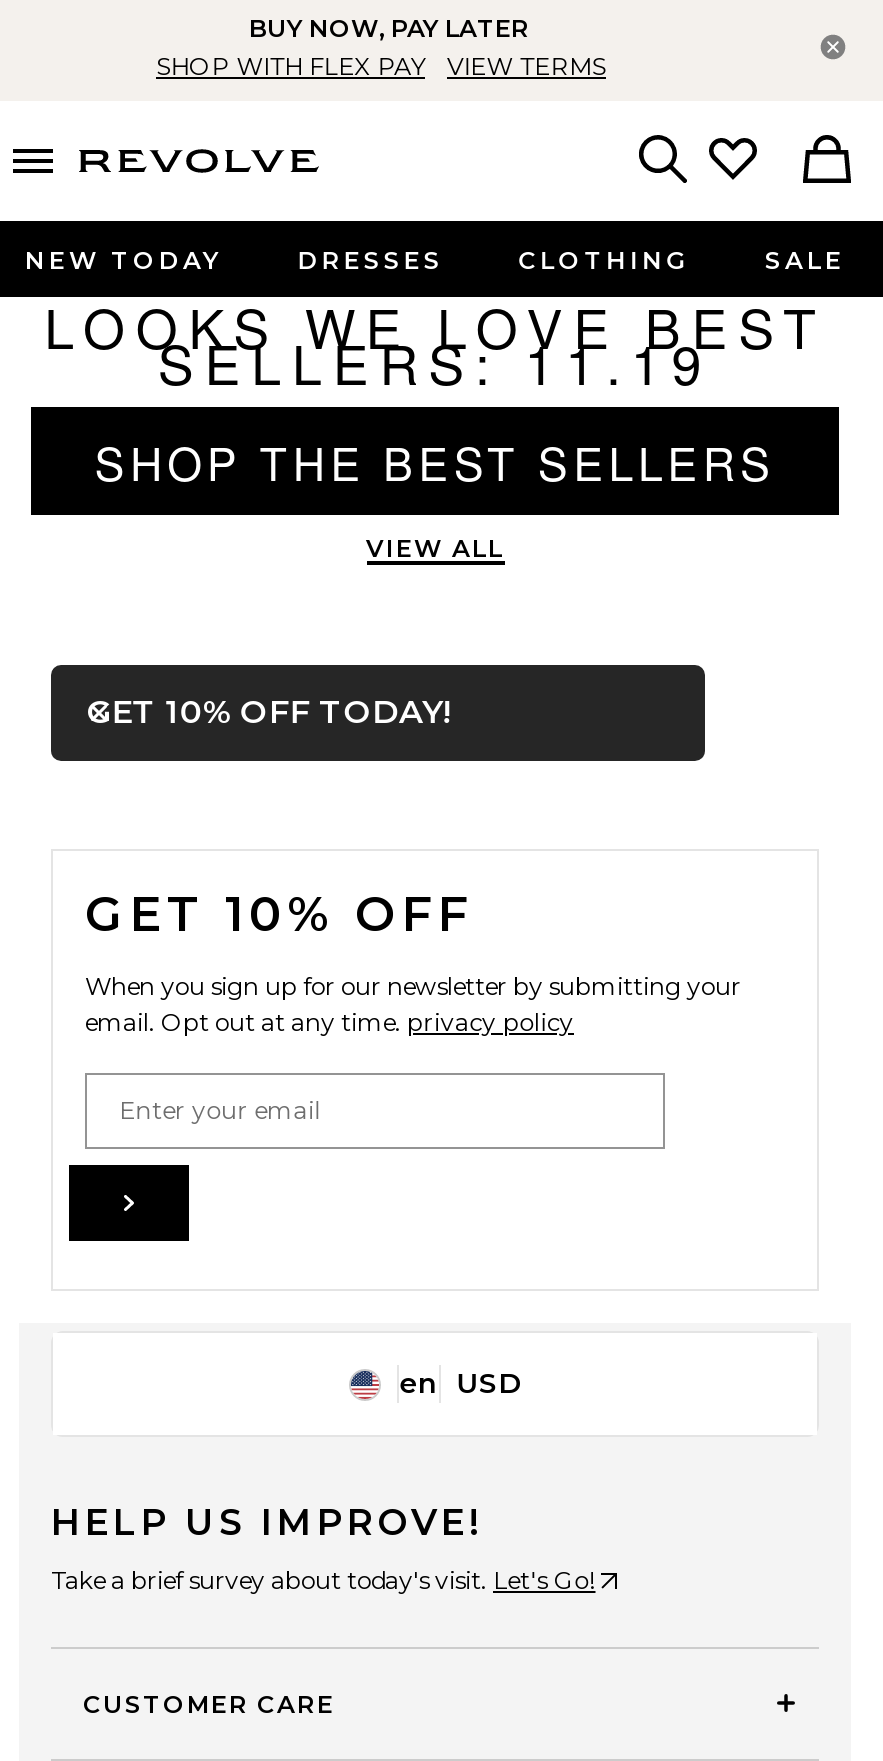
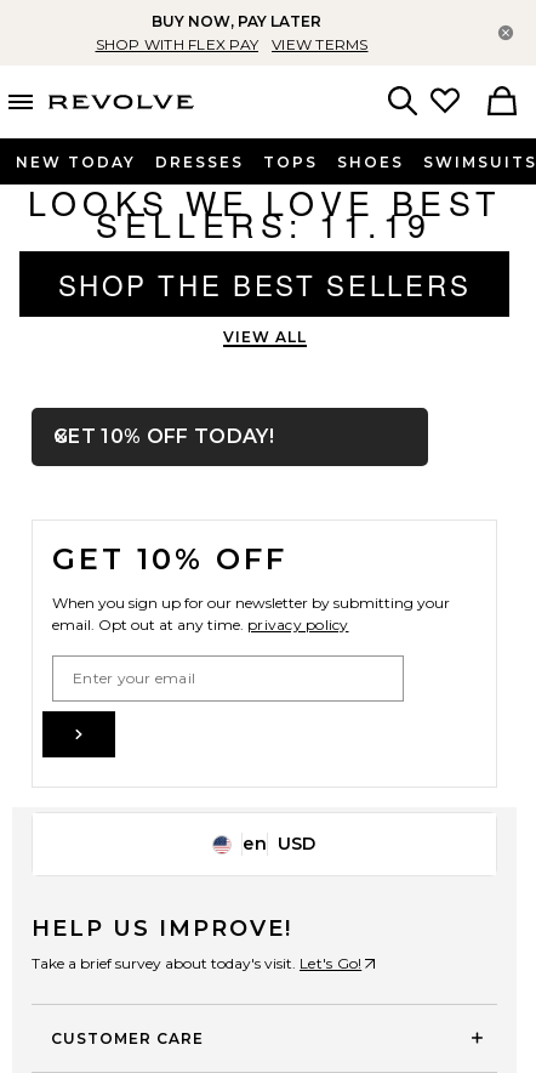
- CLOTHING
- SALE
+ TOPS
+ SHOES
+ SWIMSUITS
